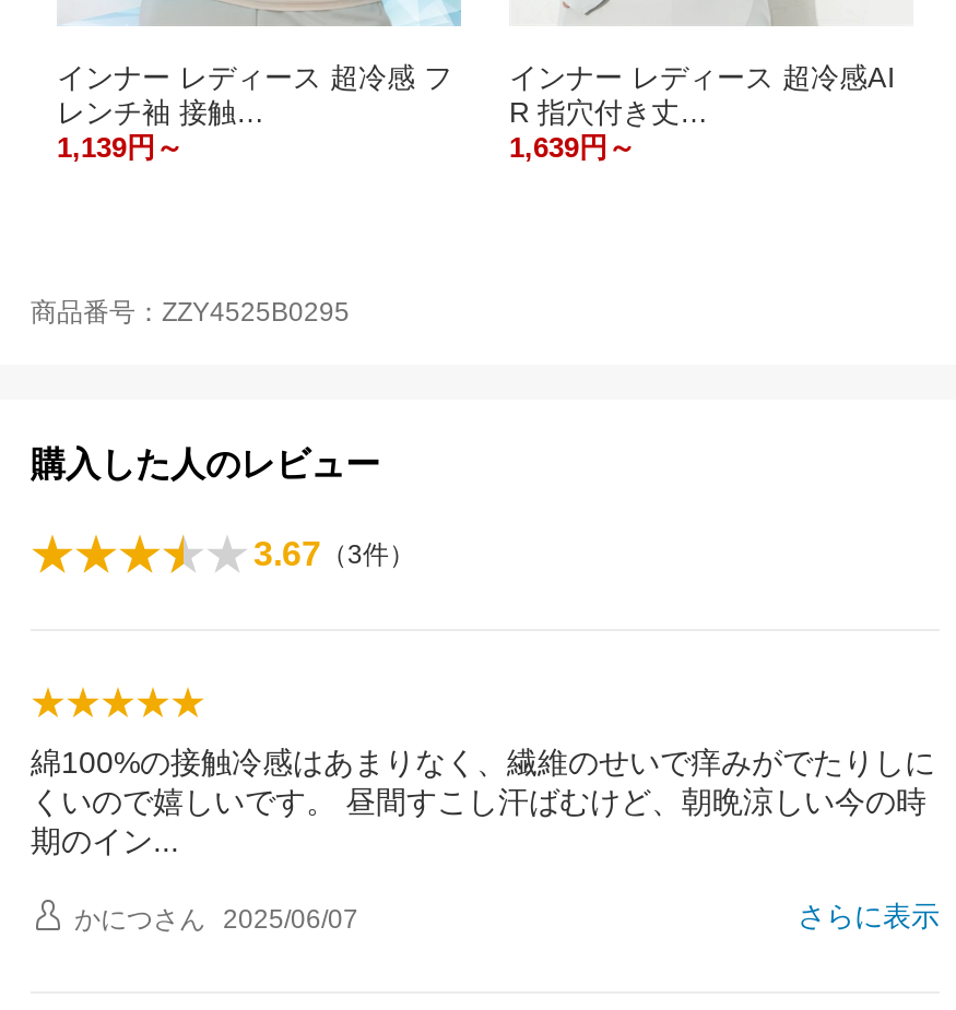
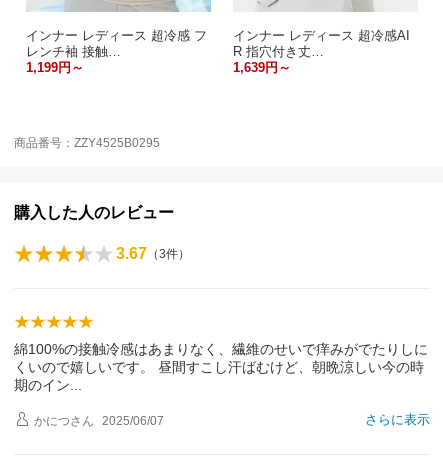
- 1,139円～
+ 1,199円～
